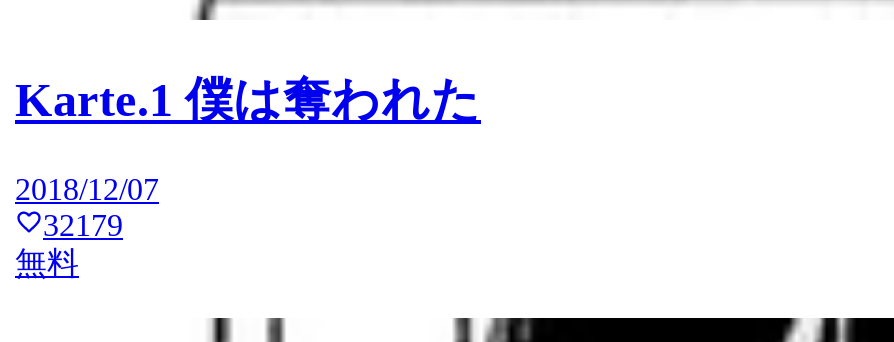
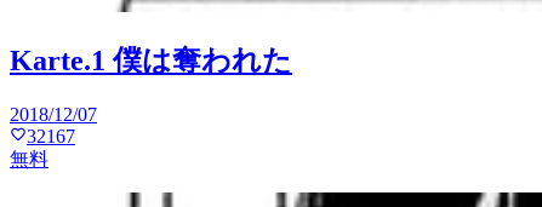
- 32179
+ 32167
